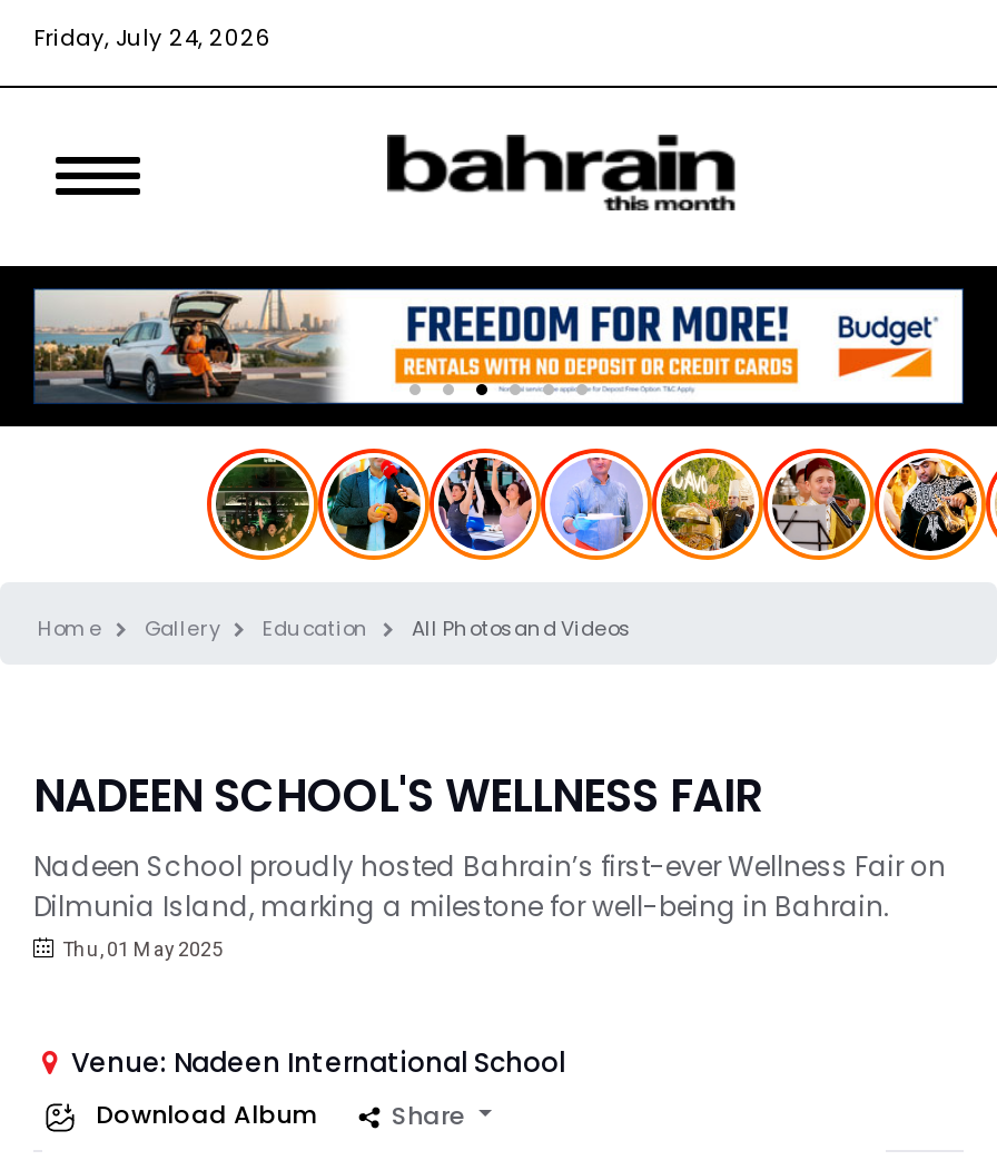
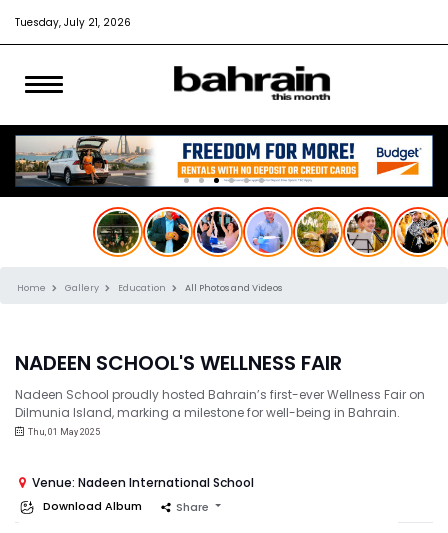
- Friday, July 24, 2026
+ Tuesday, July 21, 2026
